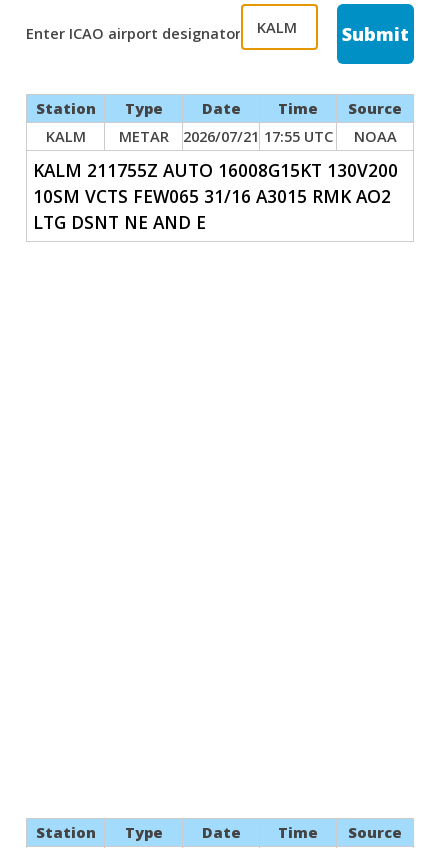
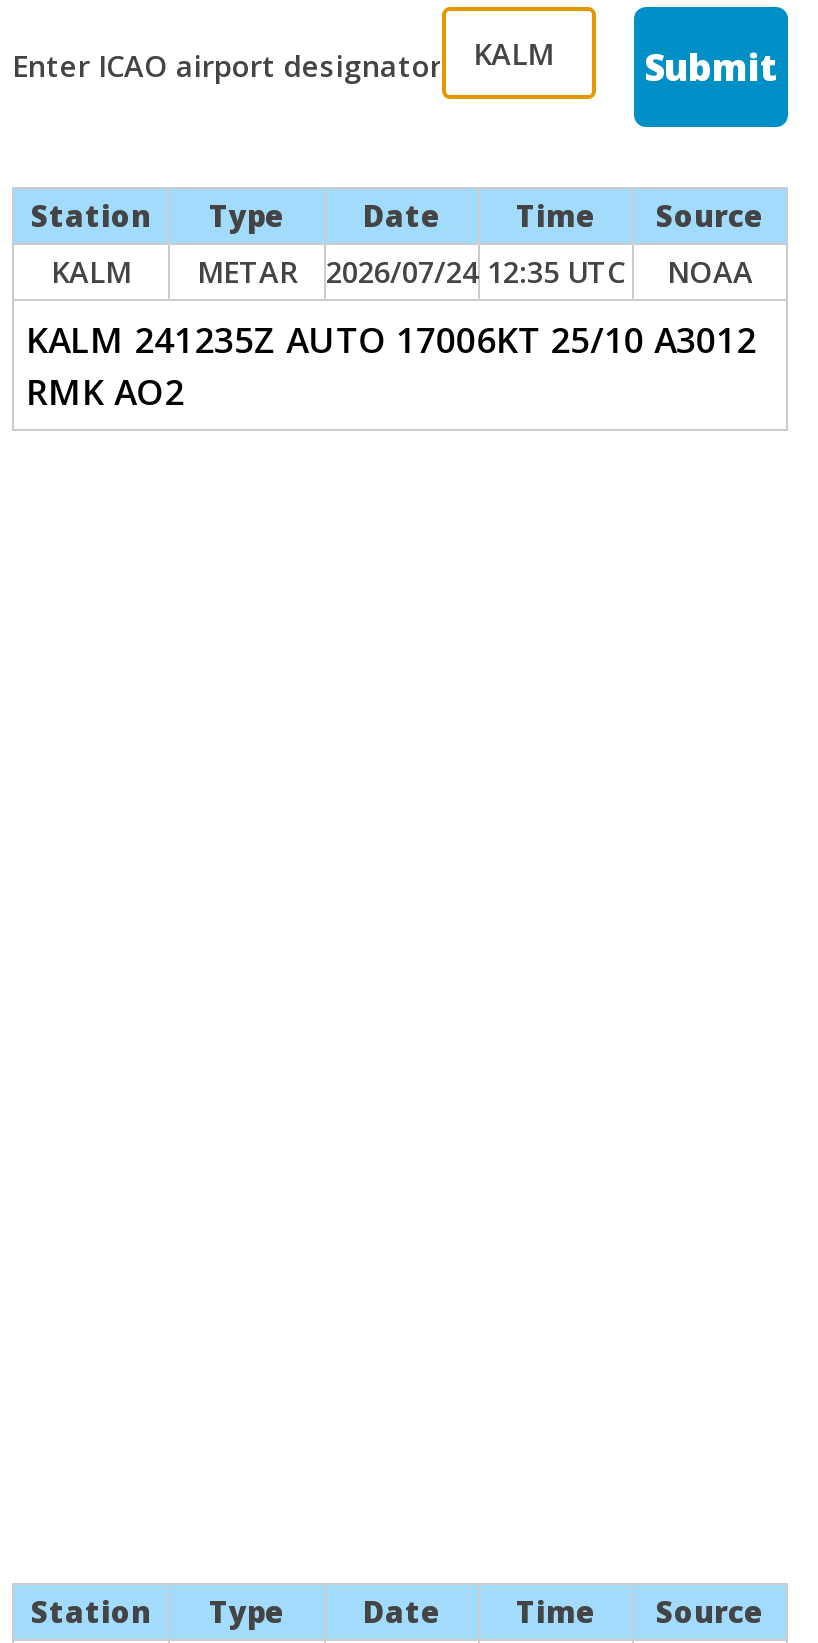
- KALM METAR 2026/07/21 17:55 UTC NOAA
+ KALM METAR 2026/07/24 12:35 UTC NOAA

- KALM 211755Z AUTO 16008G15KT 130V200
- 10SM VCTS FEW065 31/16 A3015 RMK AO2
- LTG DSNT NE AND E
+ KALM 241235Z AUTO 17006KT 25/10 A3012
+ RMK AO2
